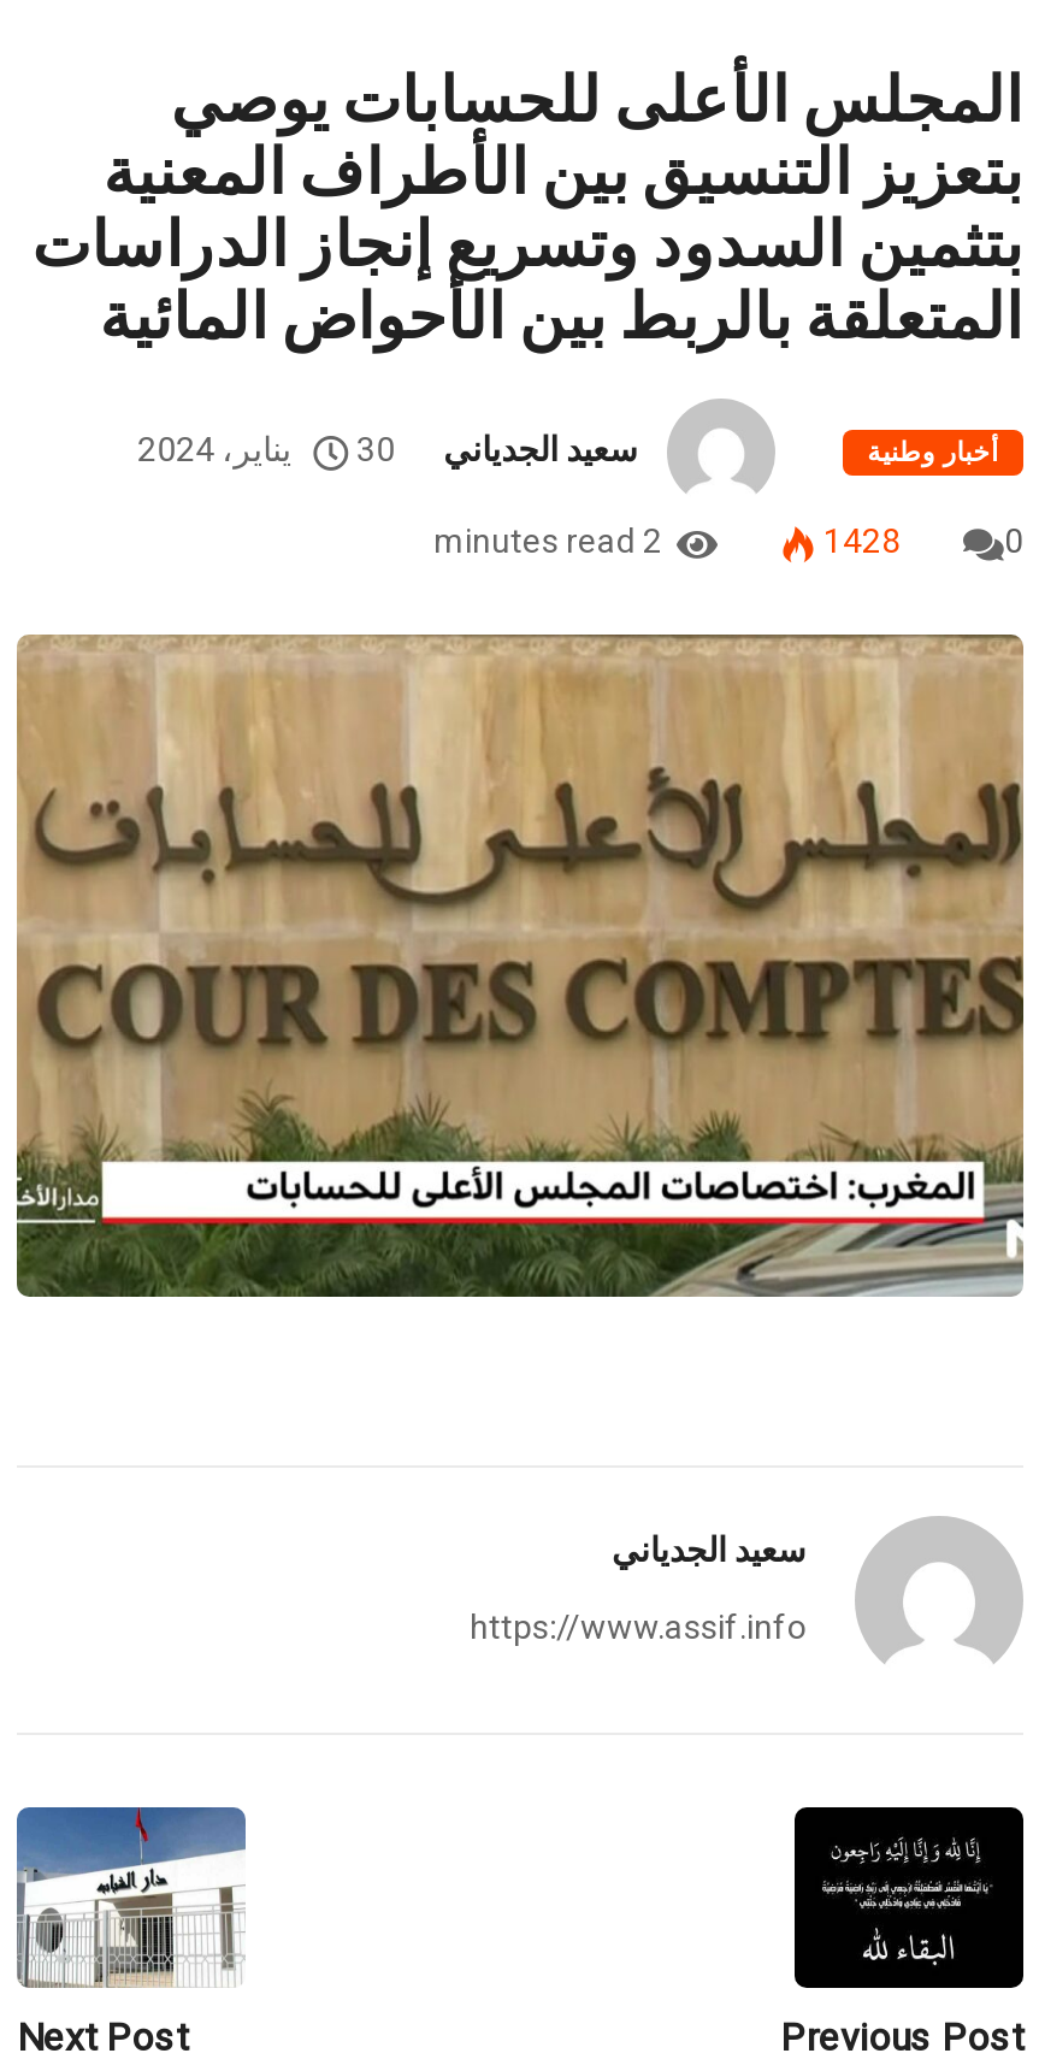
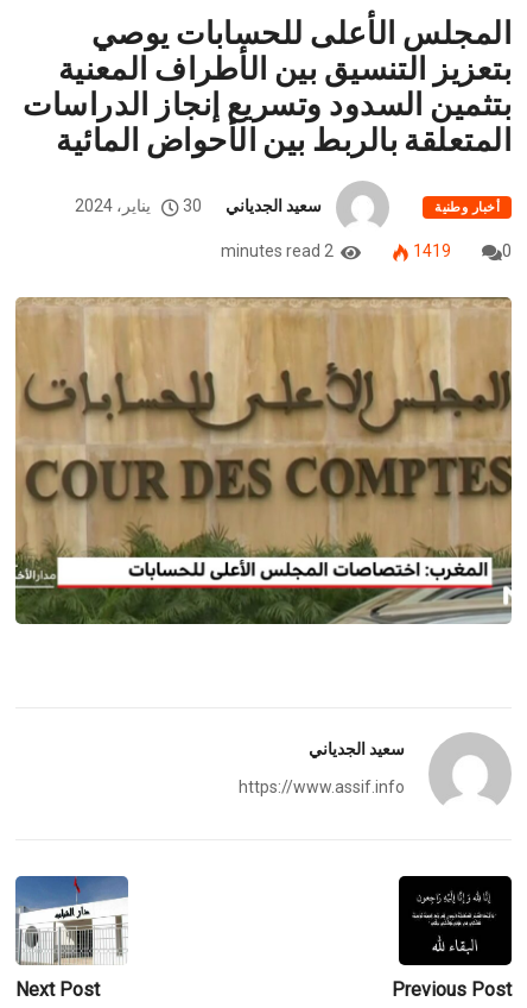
- 1428
+ 1419
